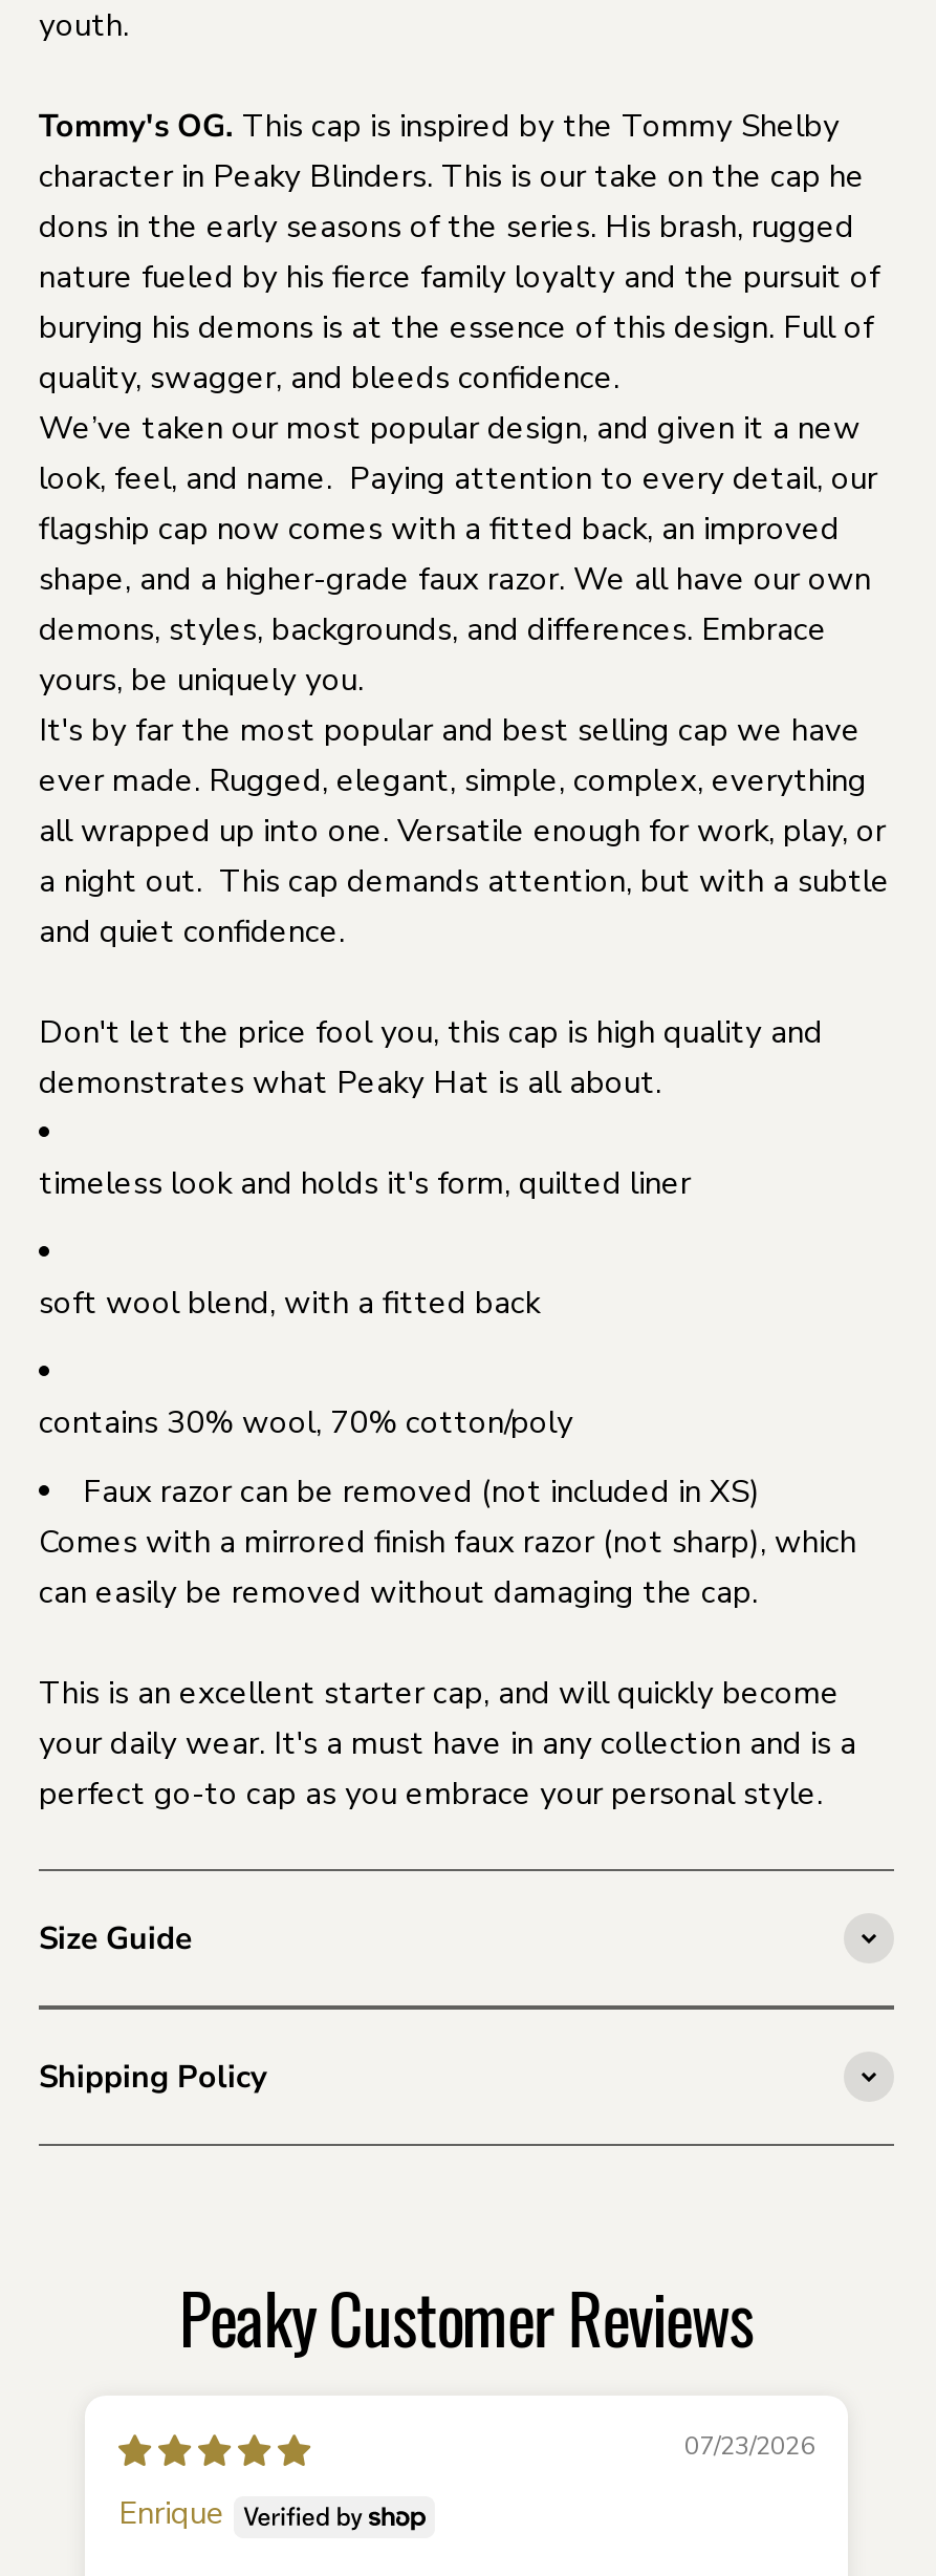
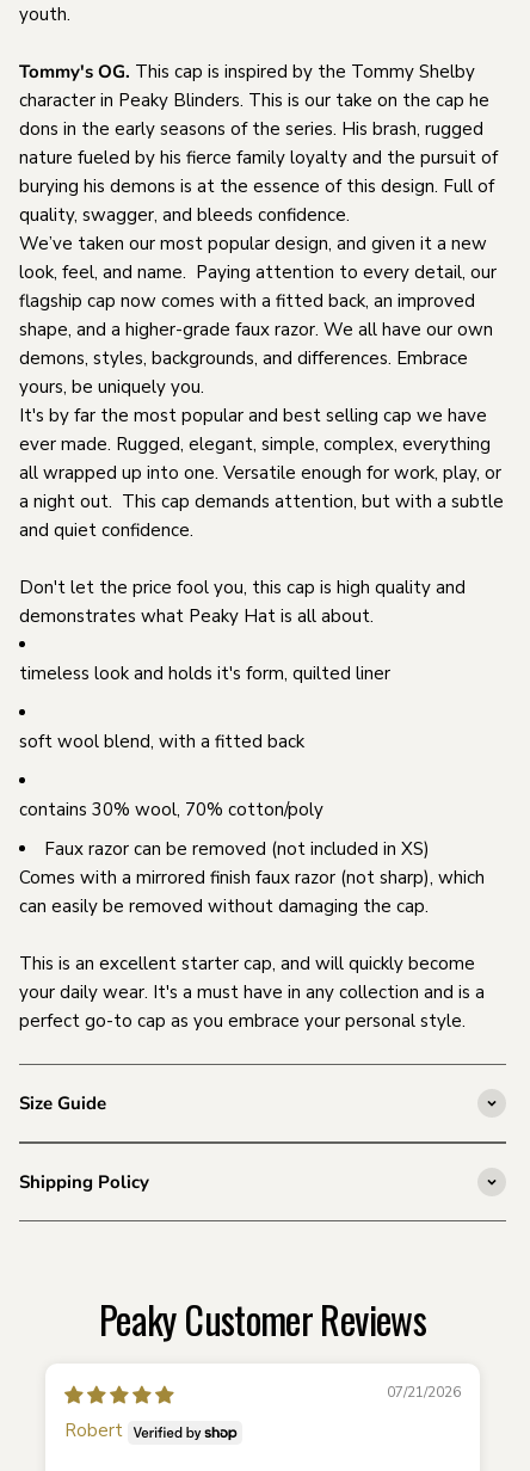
- 07/23/2026
+ 07/21/2026

- Enrique
+ Robert
